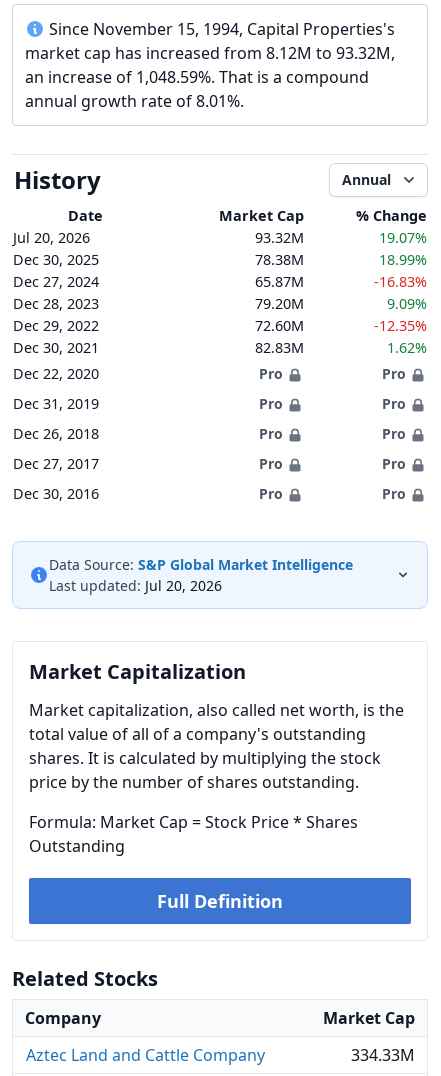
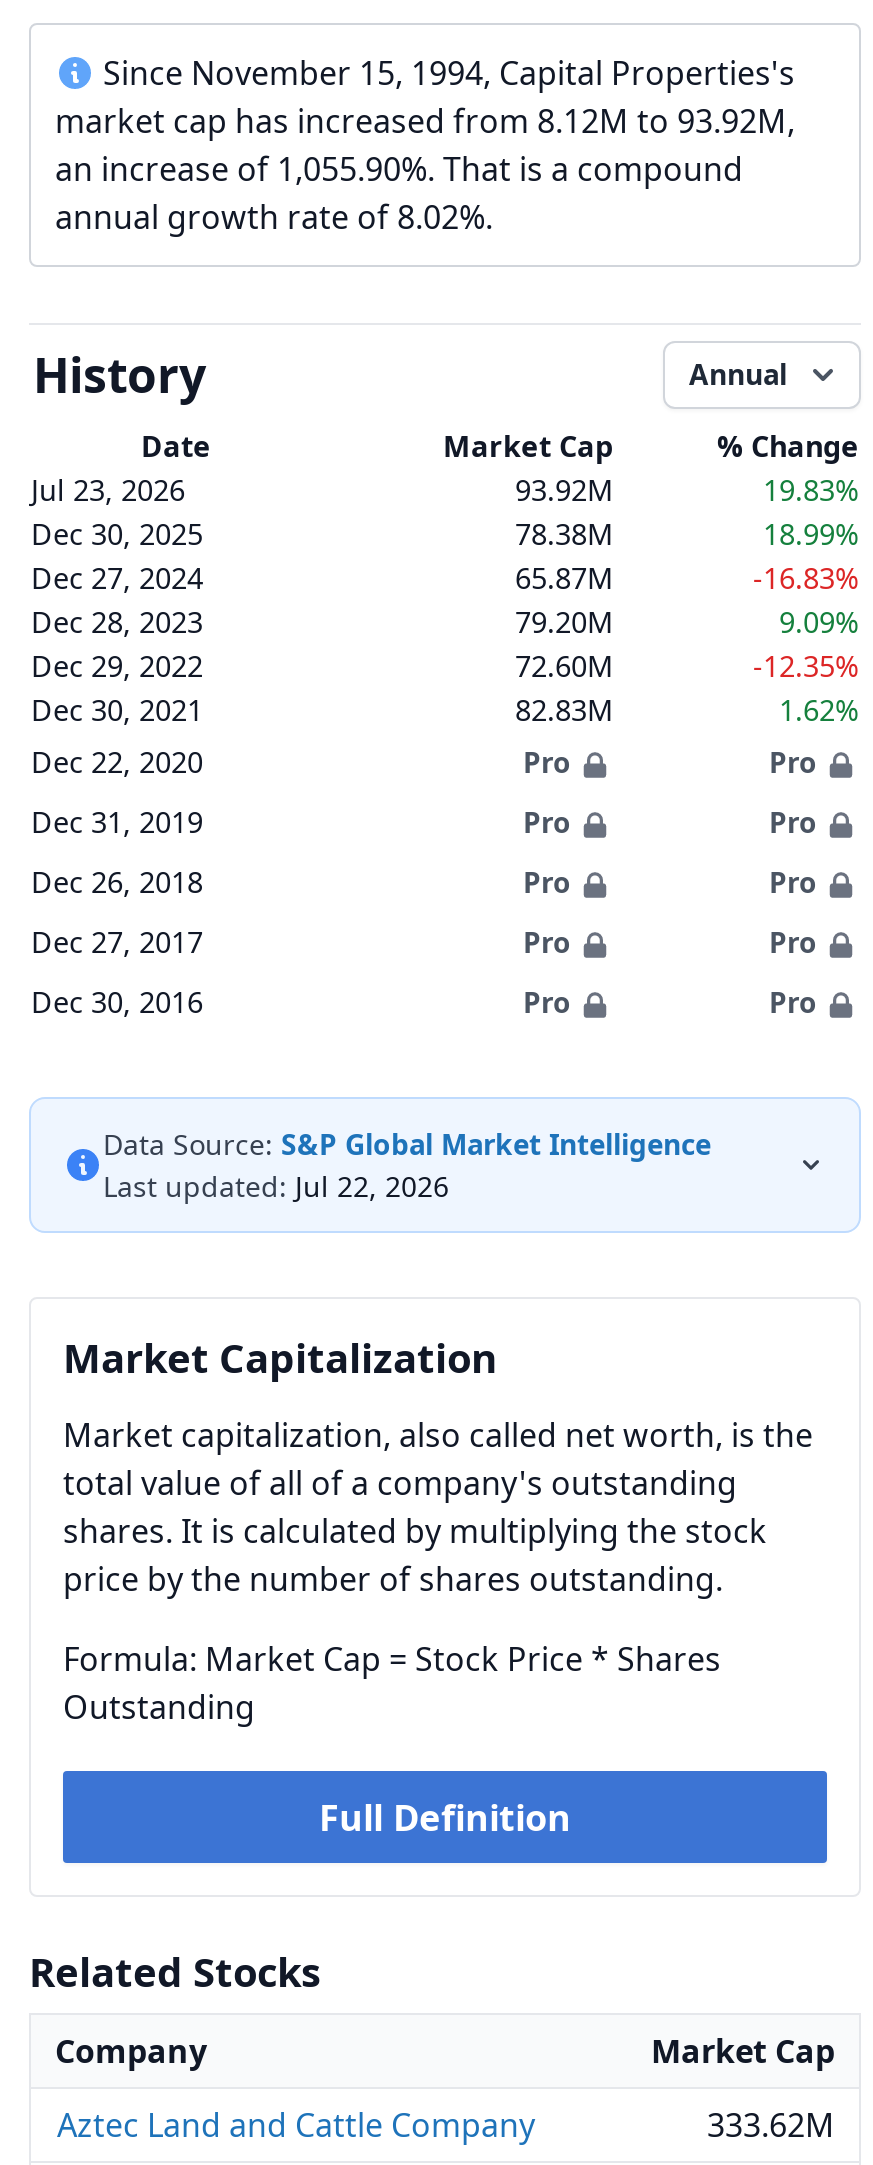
- market cap has increased from 8.12M to 93.32M,
+ market cap has increased from 8.12M to 93.92M,

- an increase of 1,048.59%. That is a compound
+ an increase of 1,055.90%. That is a compound

- annual growth rate of 8.01%.
+ annual growth rate of 8.02%.

- Jul 20, 2026
- 93.32M
- 19.07%
+ Jul 23, 2026
+ 93.92M
+ 19.83%

- Last updated: Jul 20, 2026
+ Last updated: Jul 22, 2026

- 334.33M
+ 333.62M
